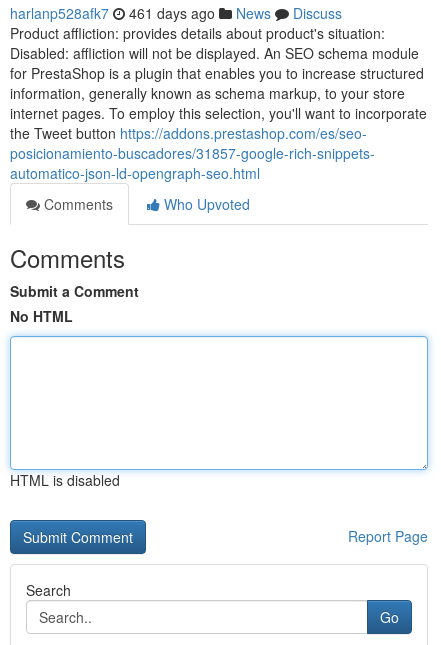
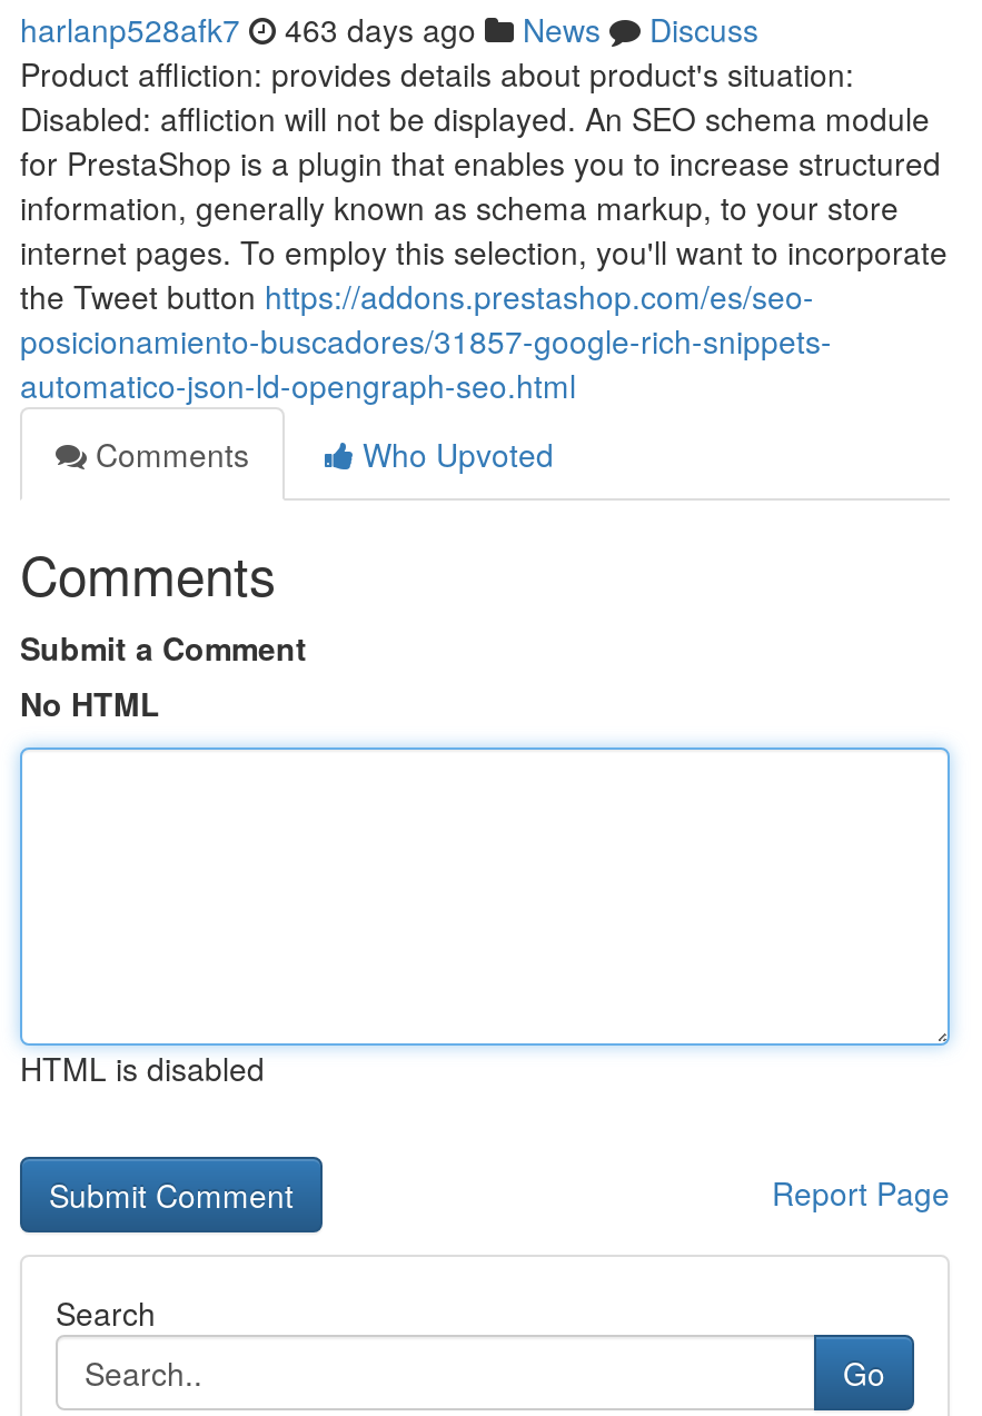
- harlanp528afk7 461 days ago News Discuss
+ harlanp528afk7 463 days ago News Discuss
